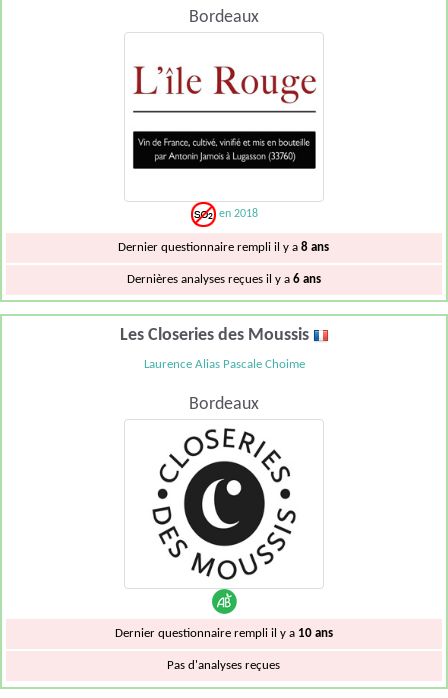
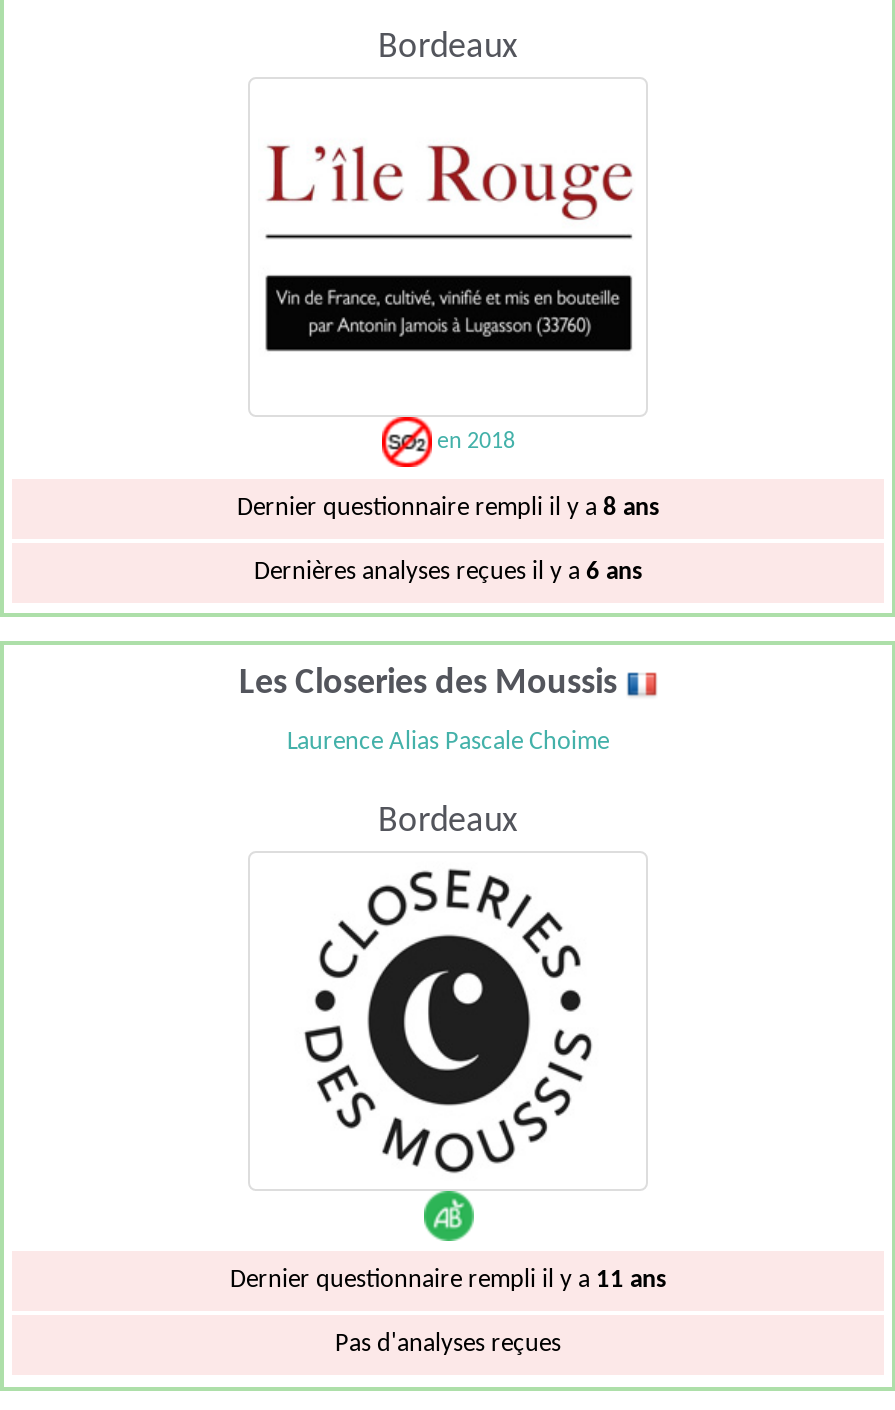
- Dernier questionnaire rempli il y a 10 ans
+ Dernier questionnaire rempli il y a 11 ans
